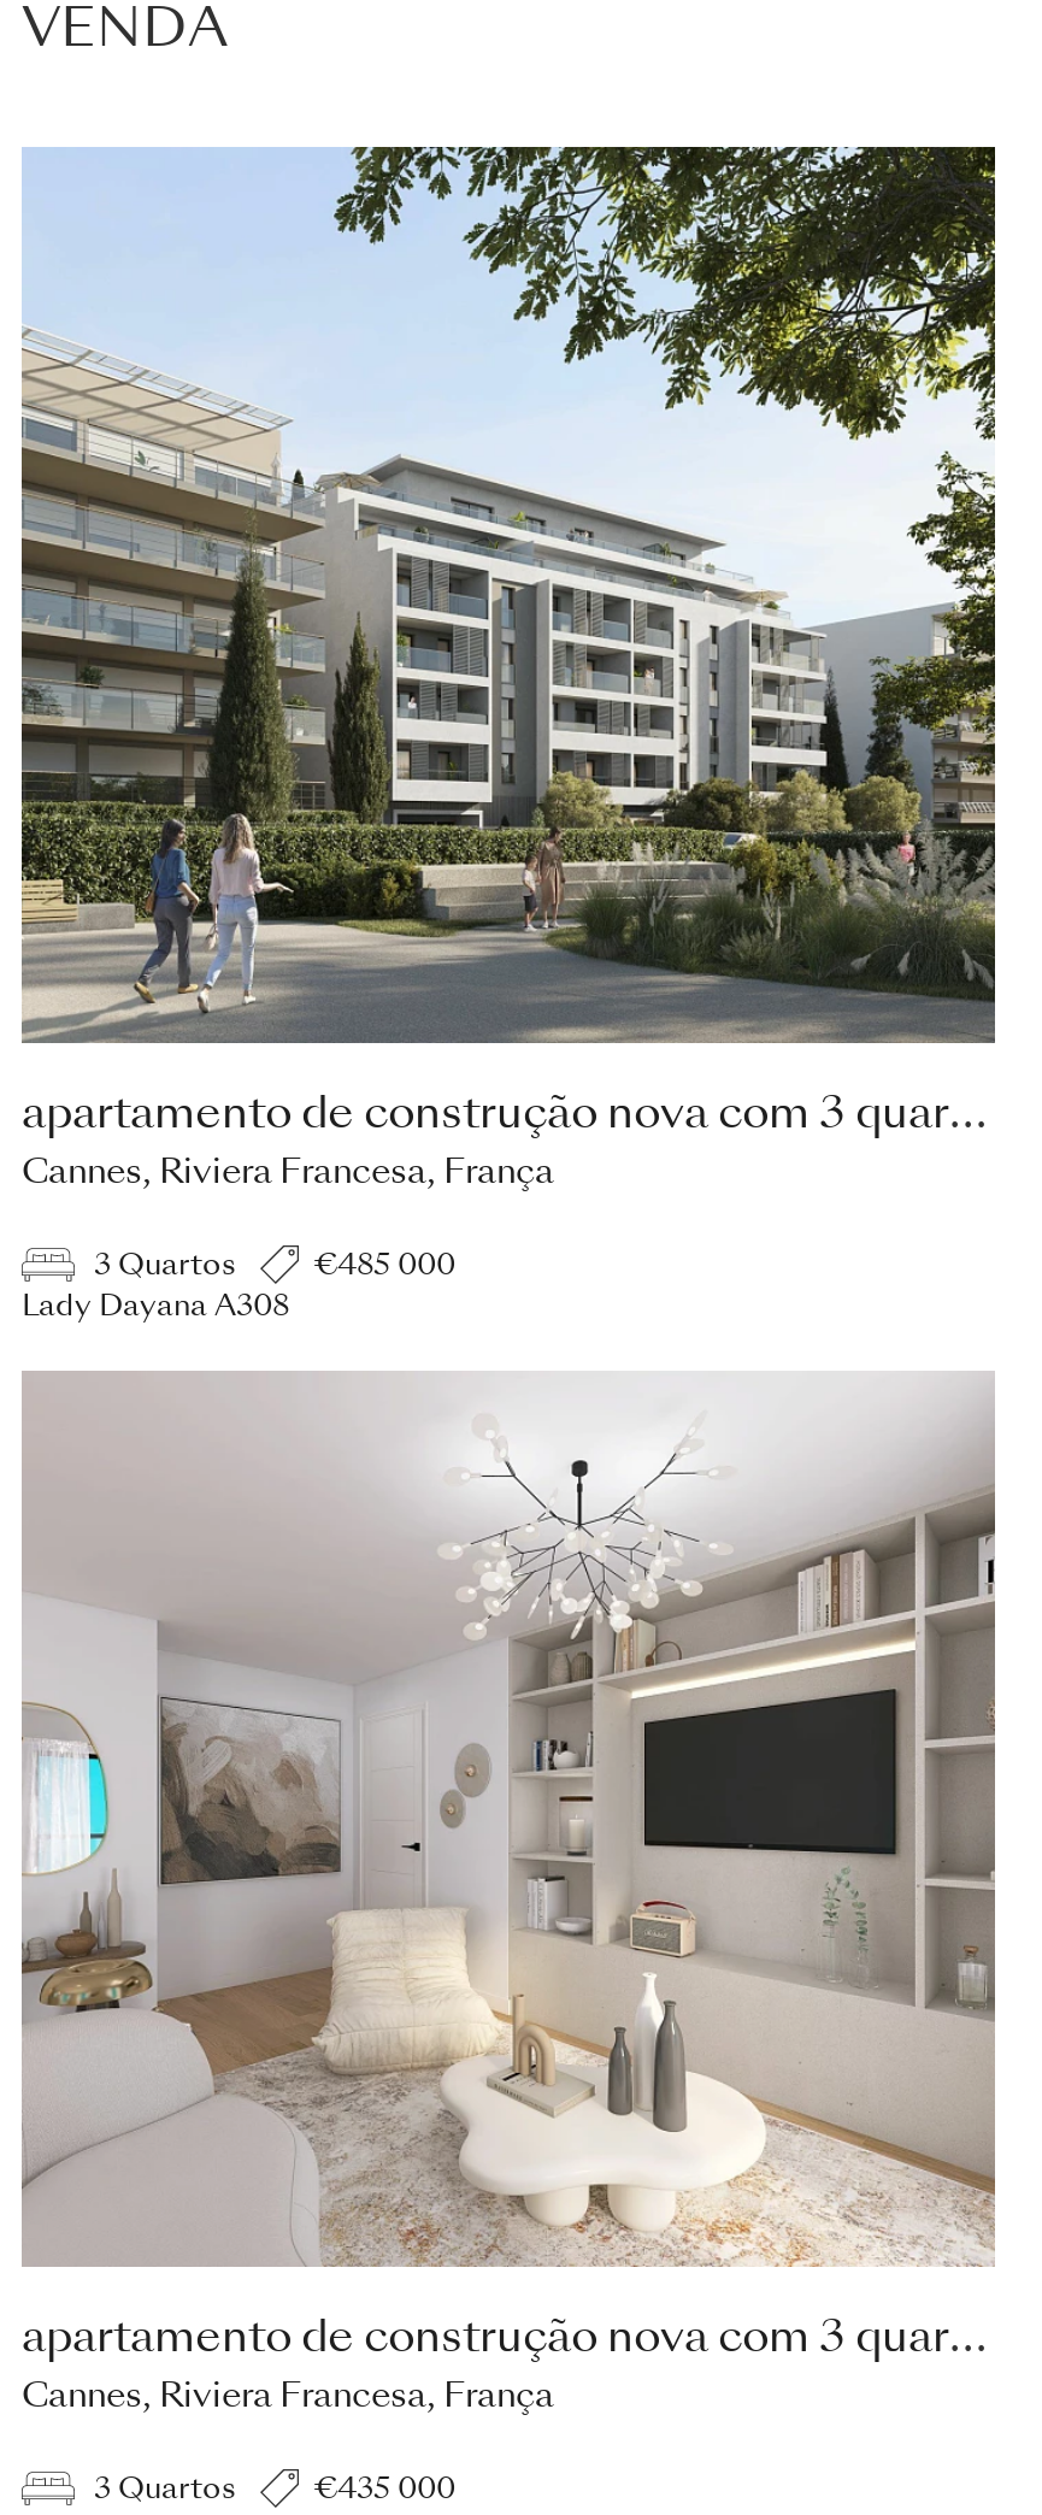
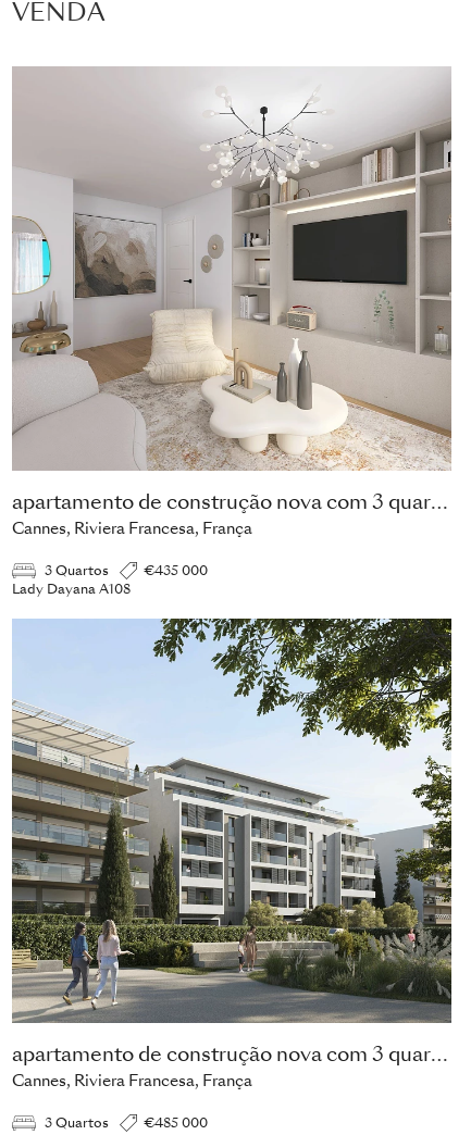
moved down: [image]

- €485 000
+ €435 000

- Lady Dayana A308
+ Lady Dayana A108

moved up: [image]

- €435 000
+ €485 000
